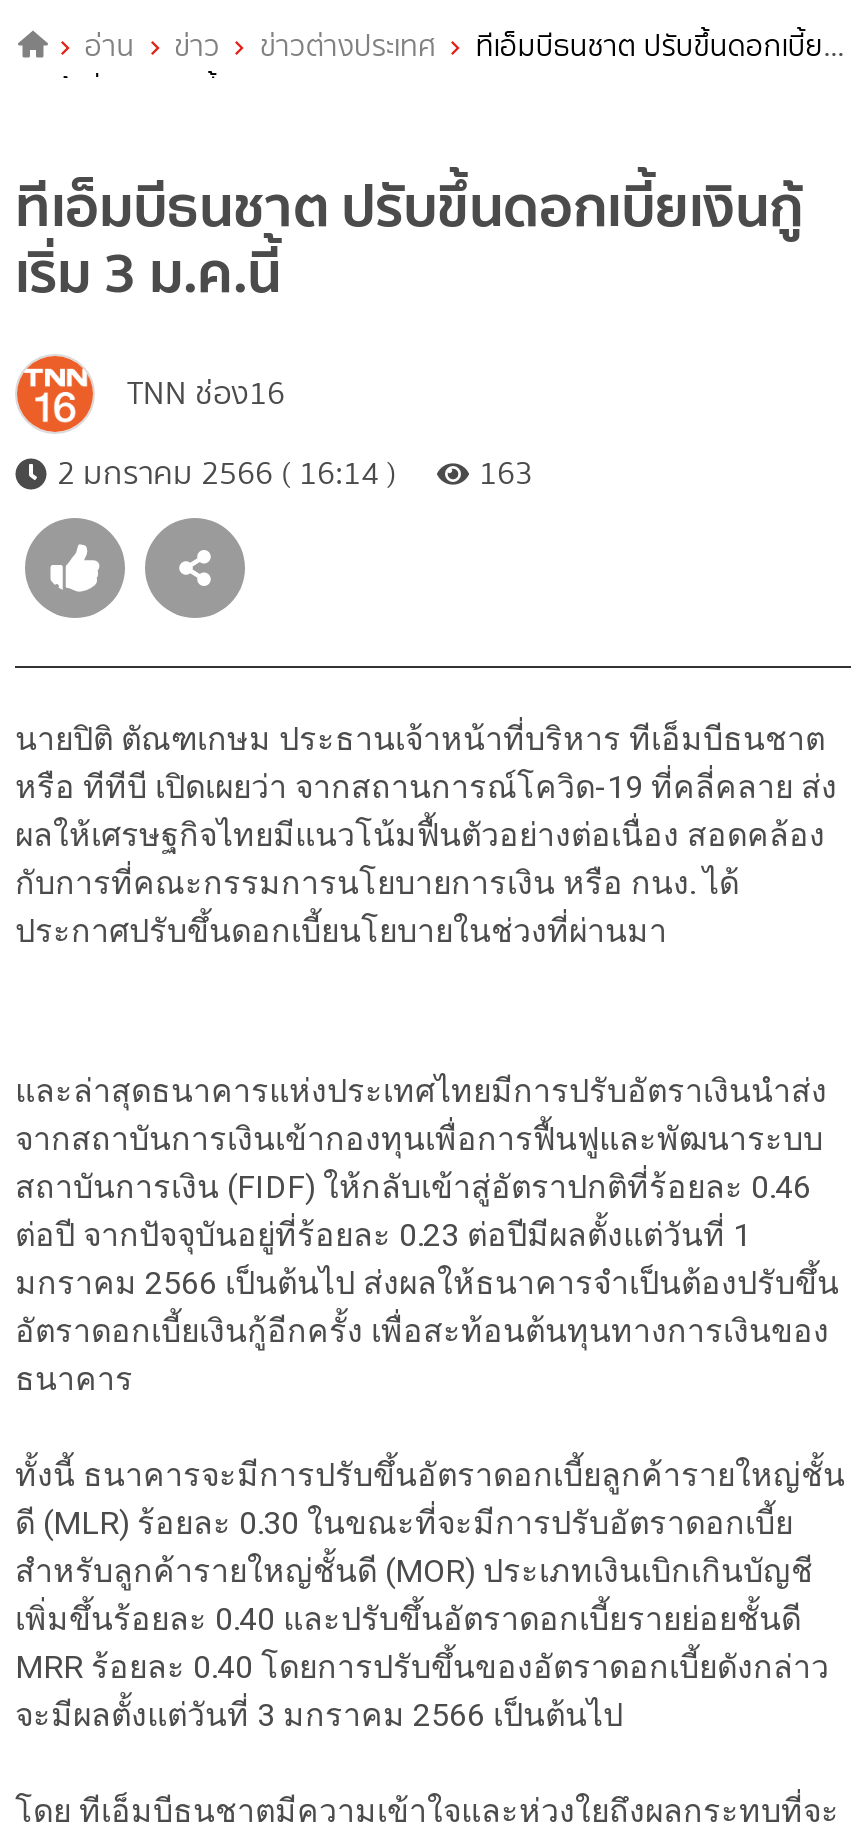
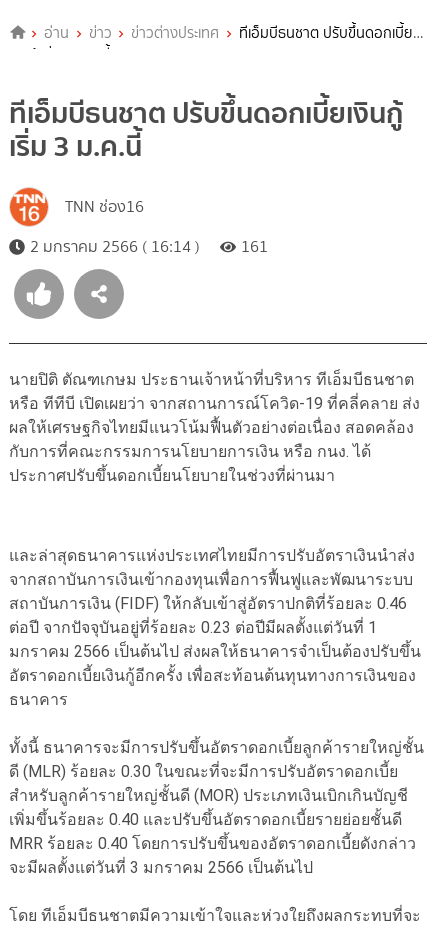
- 2 มกราคม 2566 ( 16:14 ) 163
+ 2 มกราคม 2566 ( 16:14 ) 161
